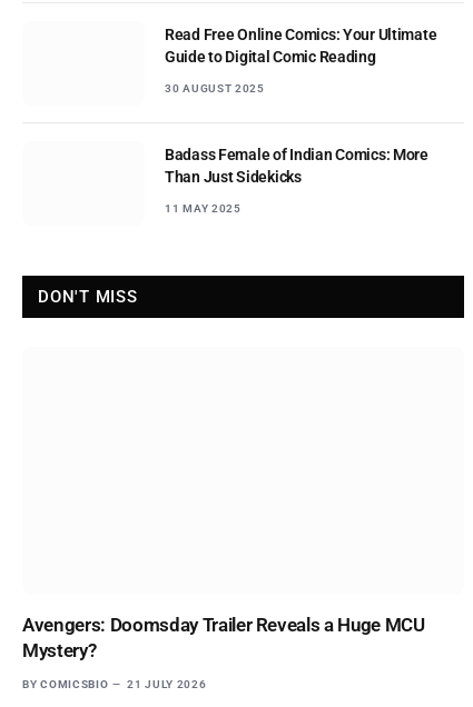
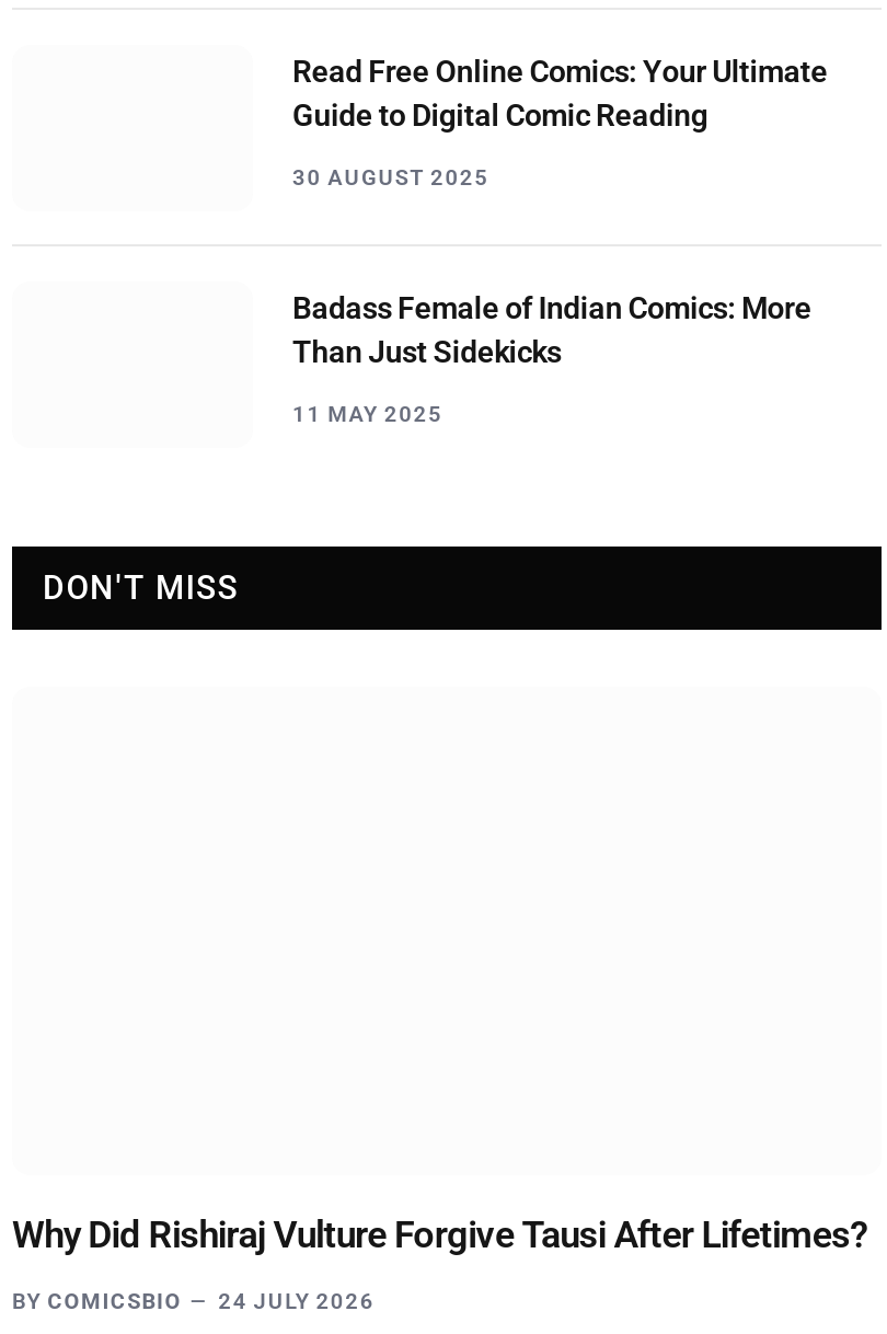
- Avengers: Doomsday Trailer Reveals a Huge MCU
- Mystery?
+ Why Did Rishiraj Vulture Forgive Tausi After Lifetimes?

- BY COMICSBIO 21 JULY 2026
+ BY COMICSBIO 24 JULY 2026
